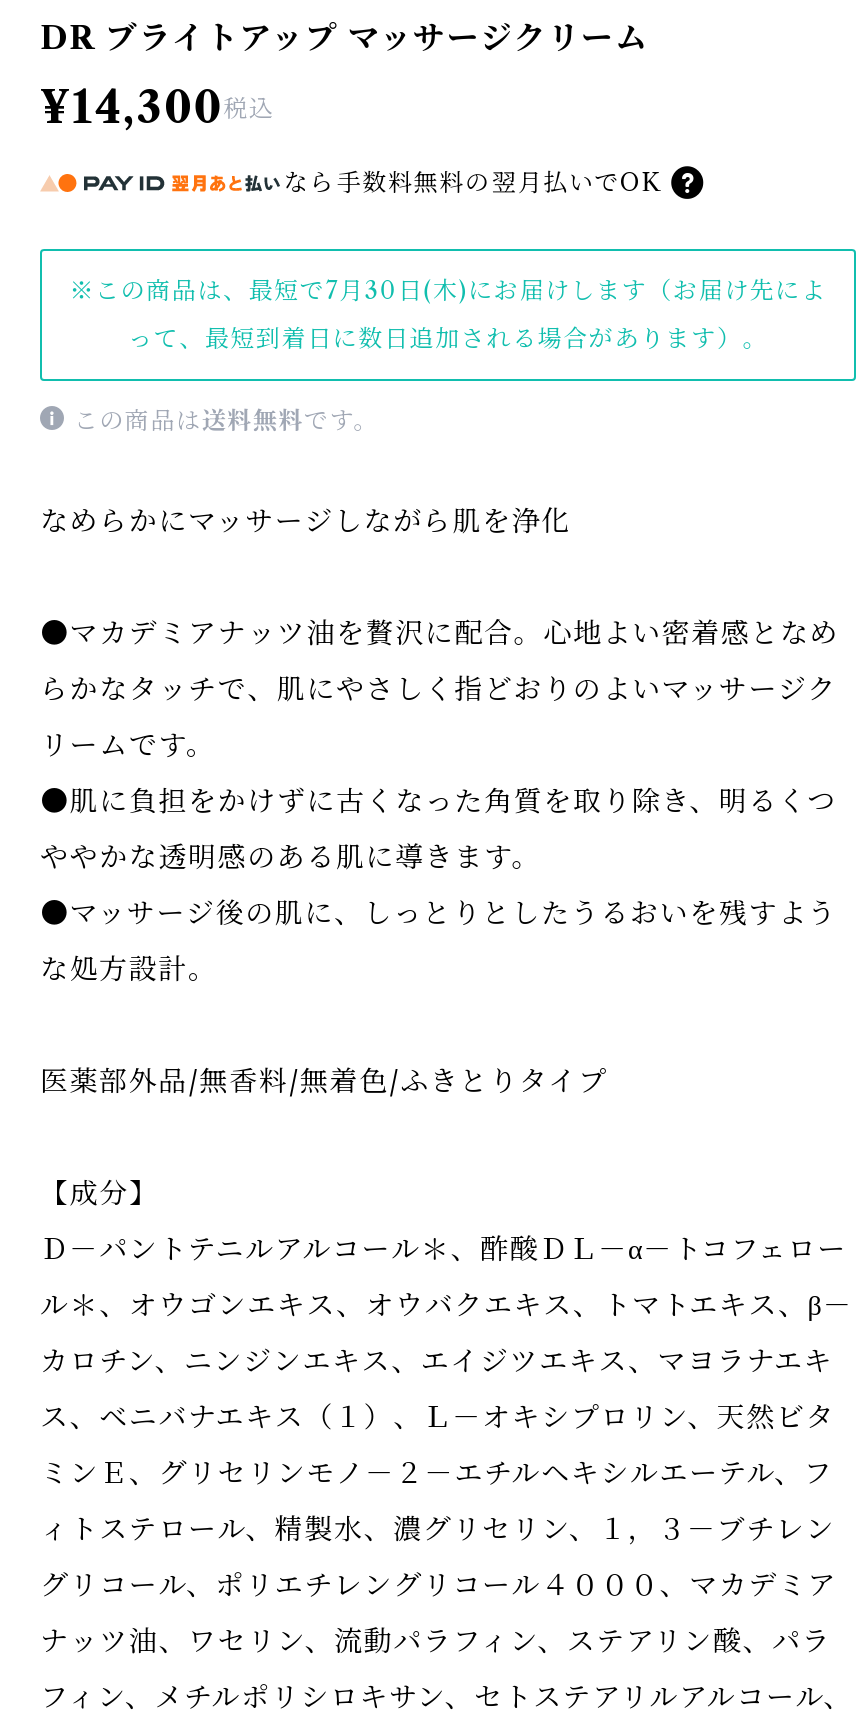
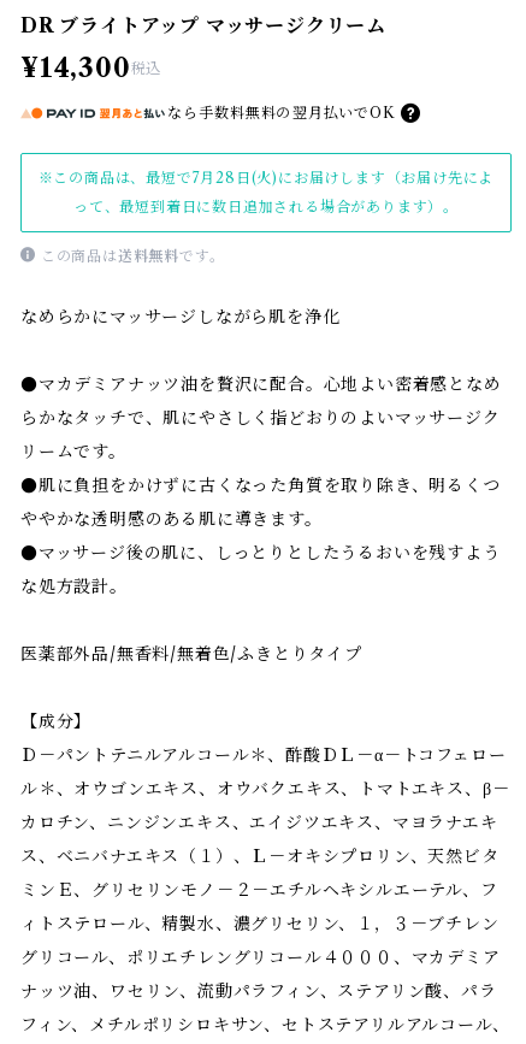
- ※この商品は、最短で7月30日(木)にお届けします（お届け先によ
+ ※この商品は、最短で7月28日(火)にお届けします（お届け先によ
